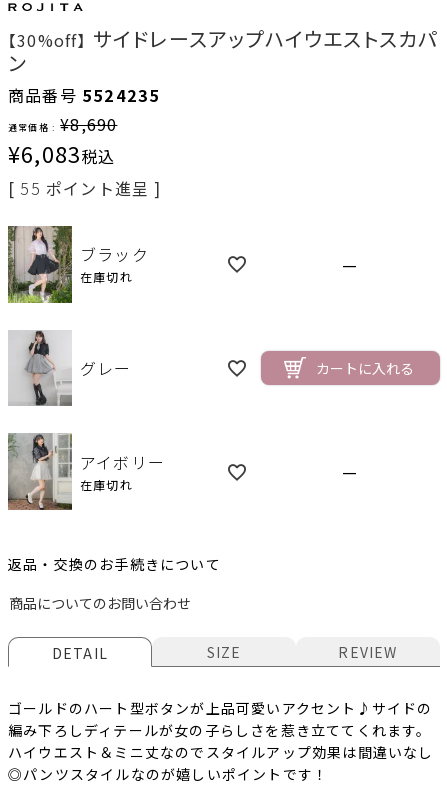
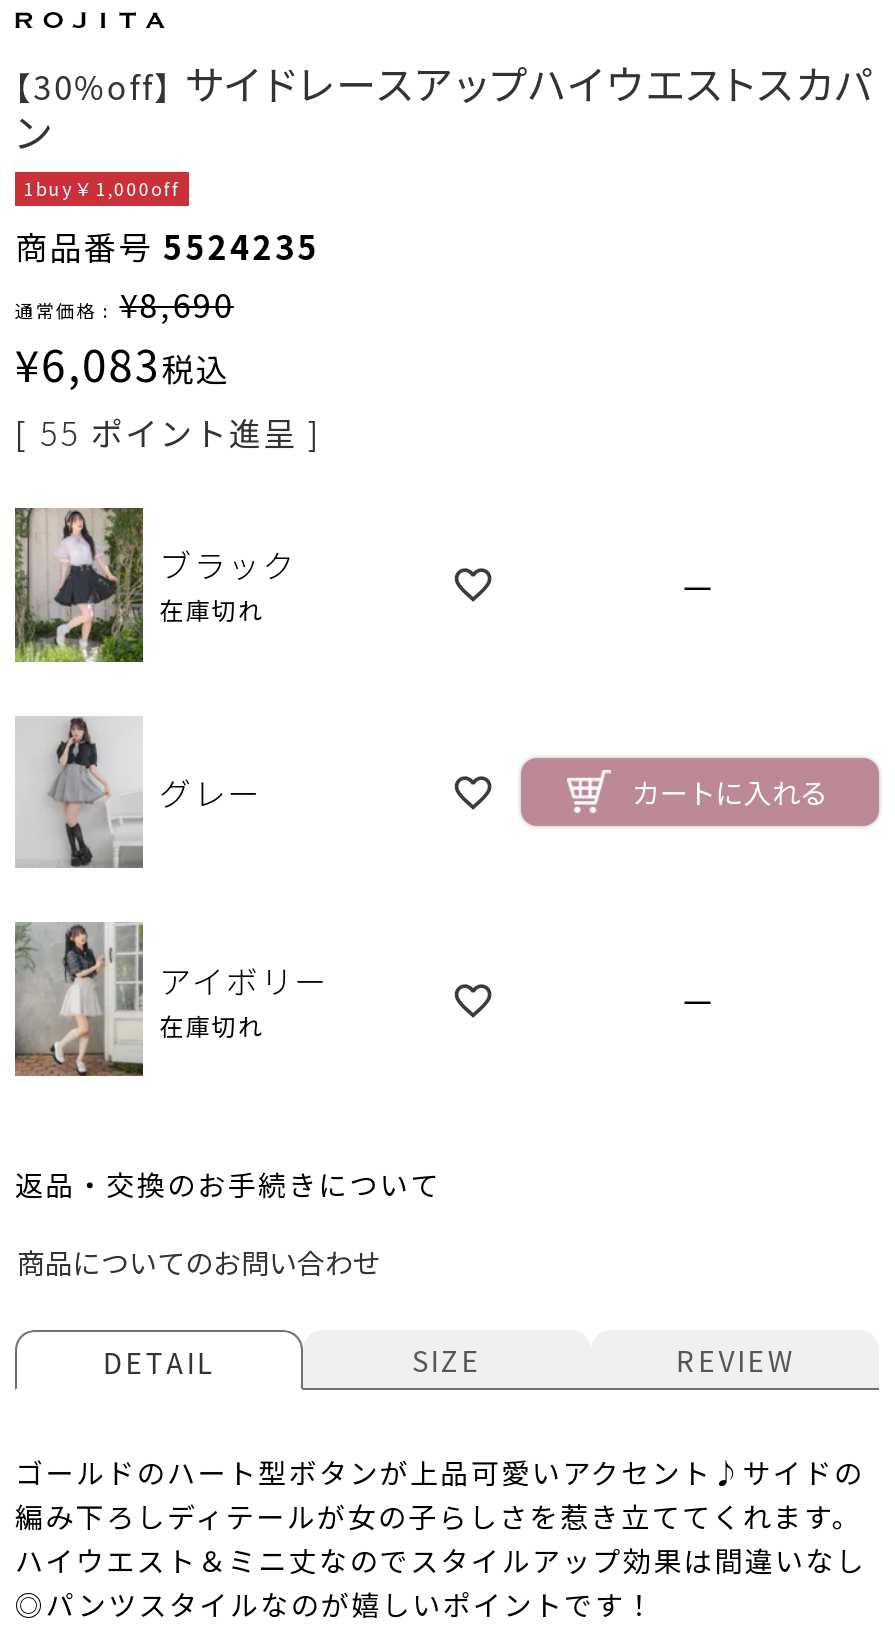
+ 1buy￥1,000off
